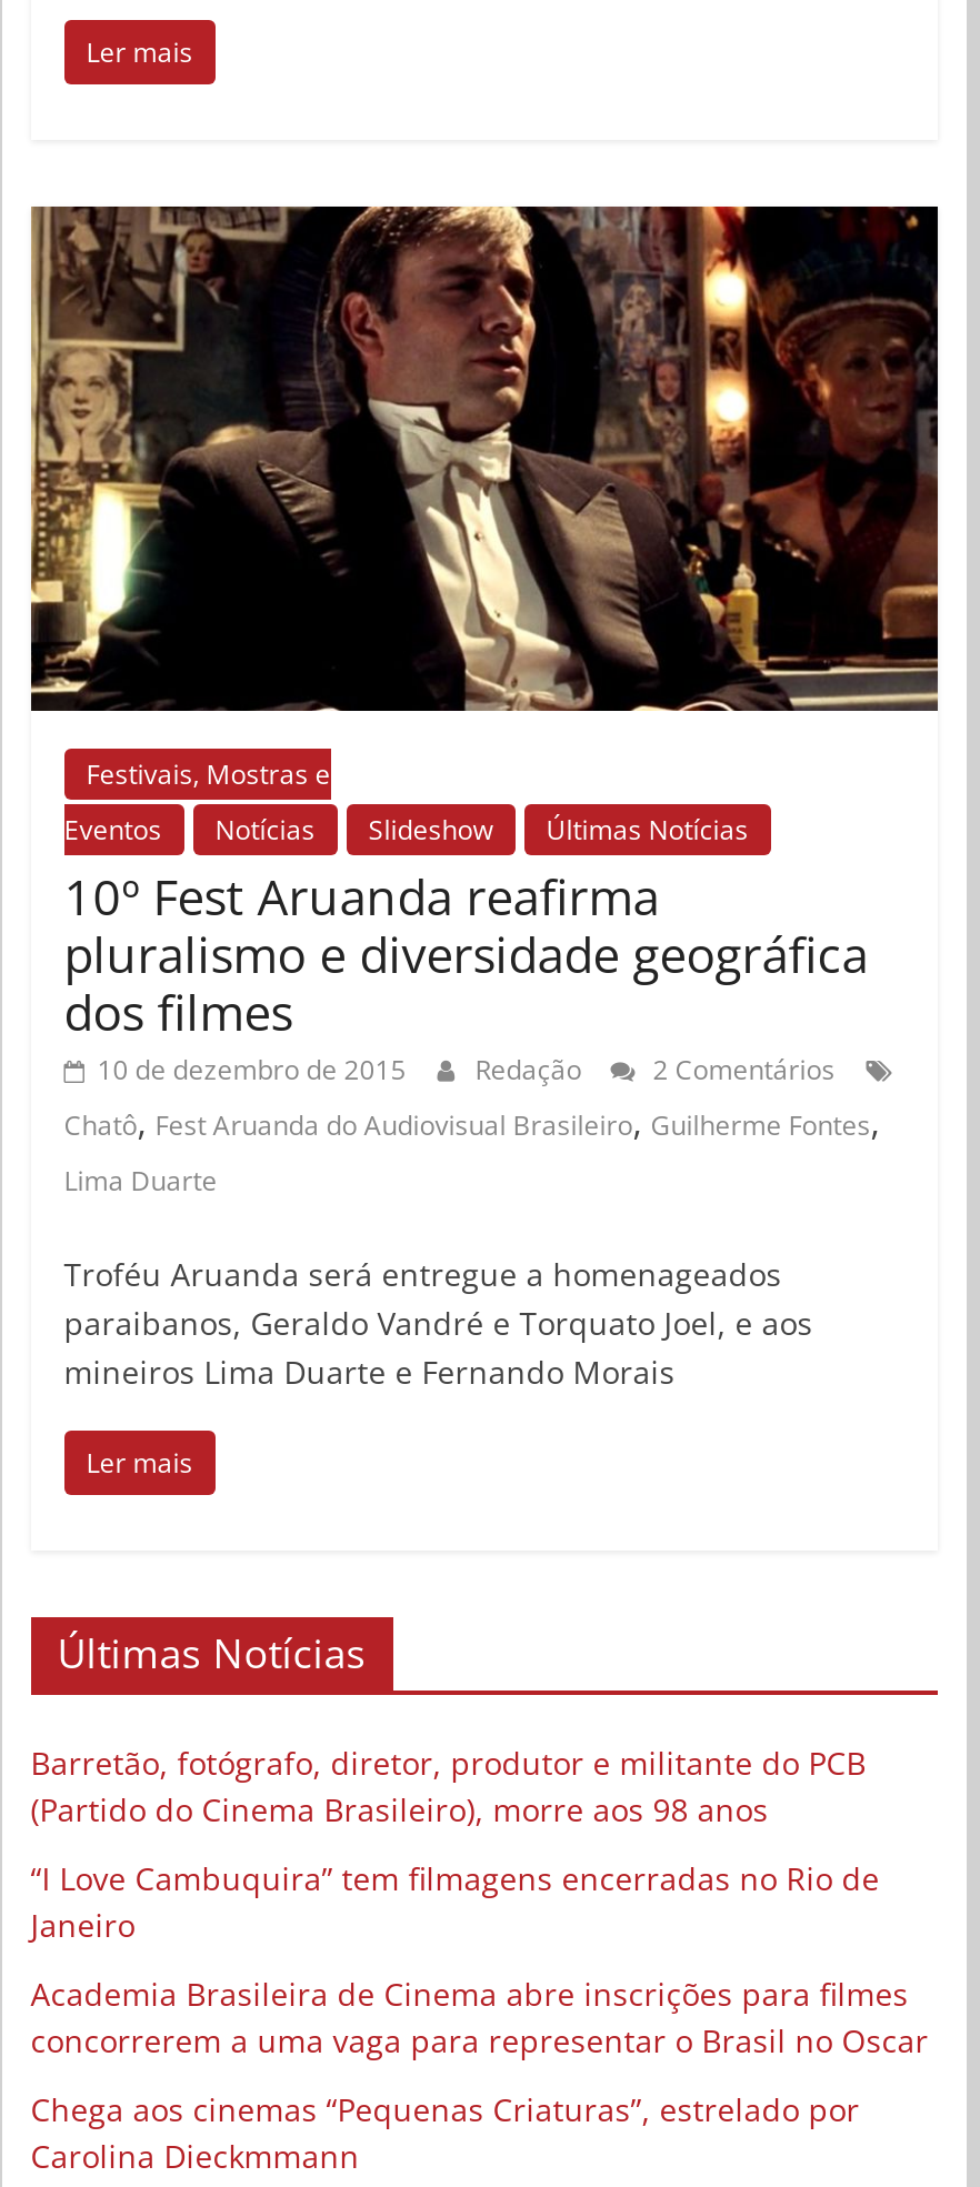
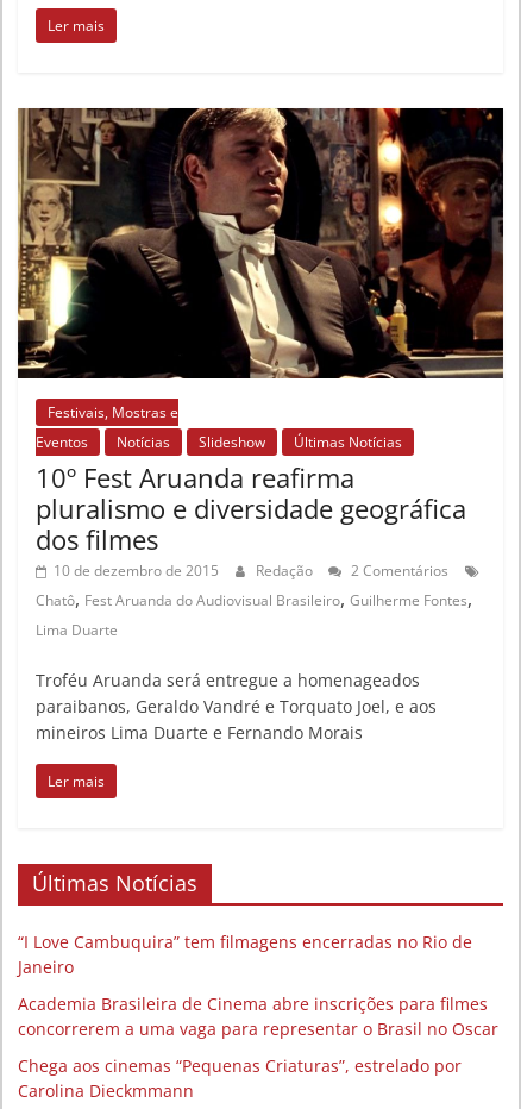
- Barretão, fotógrafo, diretor, produtor e militante do PCB
- (Partido do Cinema Brasileiro), morre aos 98 anos
